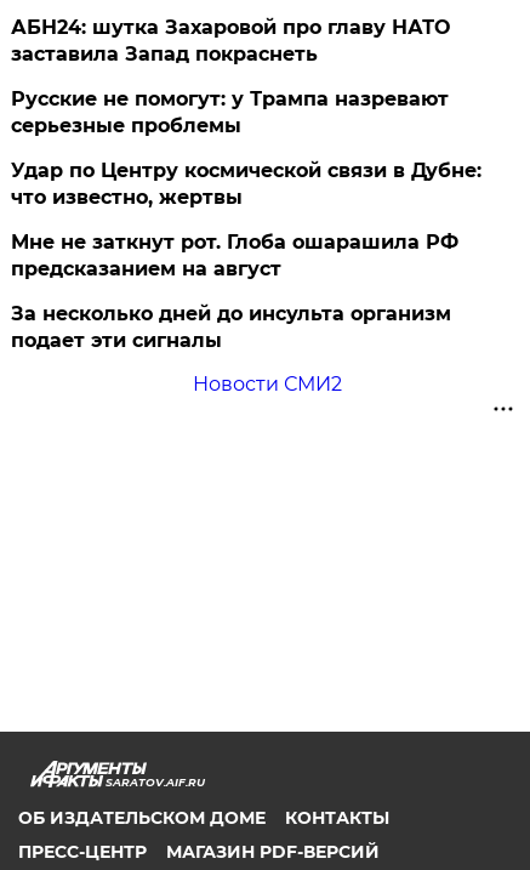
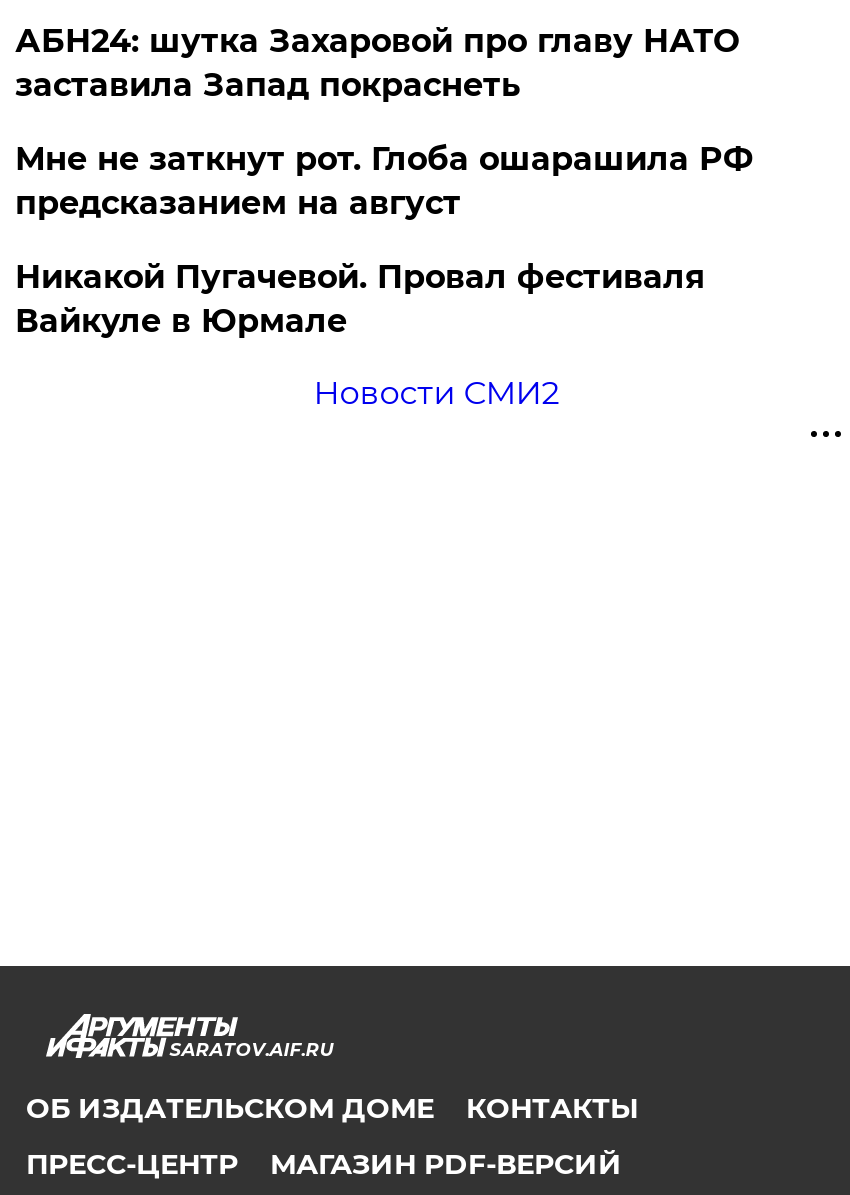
- Русские не помогут: у Трампа назревают
- серьезные проблемы
- Удар по Центру космической связи в Дубне:
- что известно, жертвы

- За несколько дней до инсульта организм
- подает эти сигналы
+ Никакой Пугачевой. Провал фестиваля
+ Вайкуле в Юрмале
